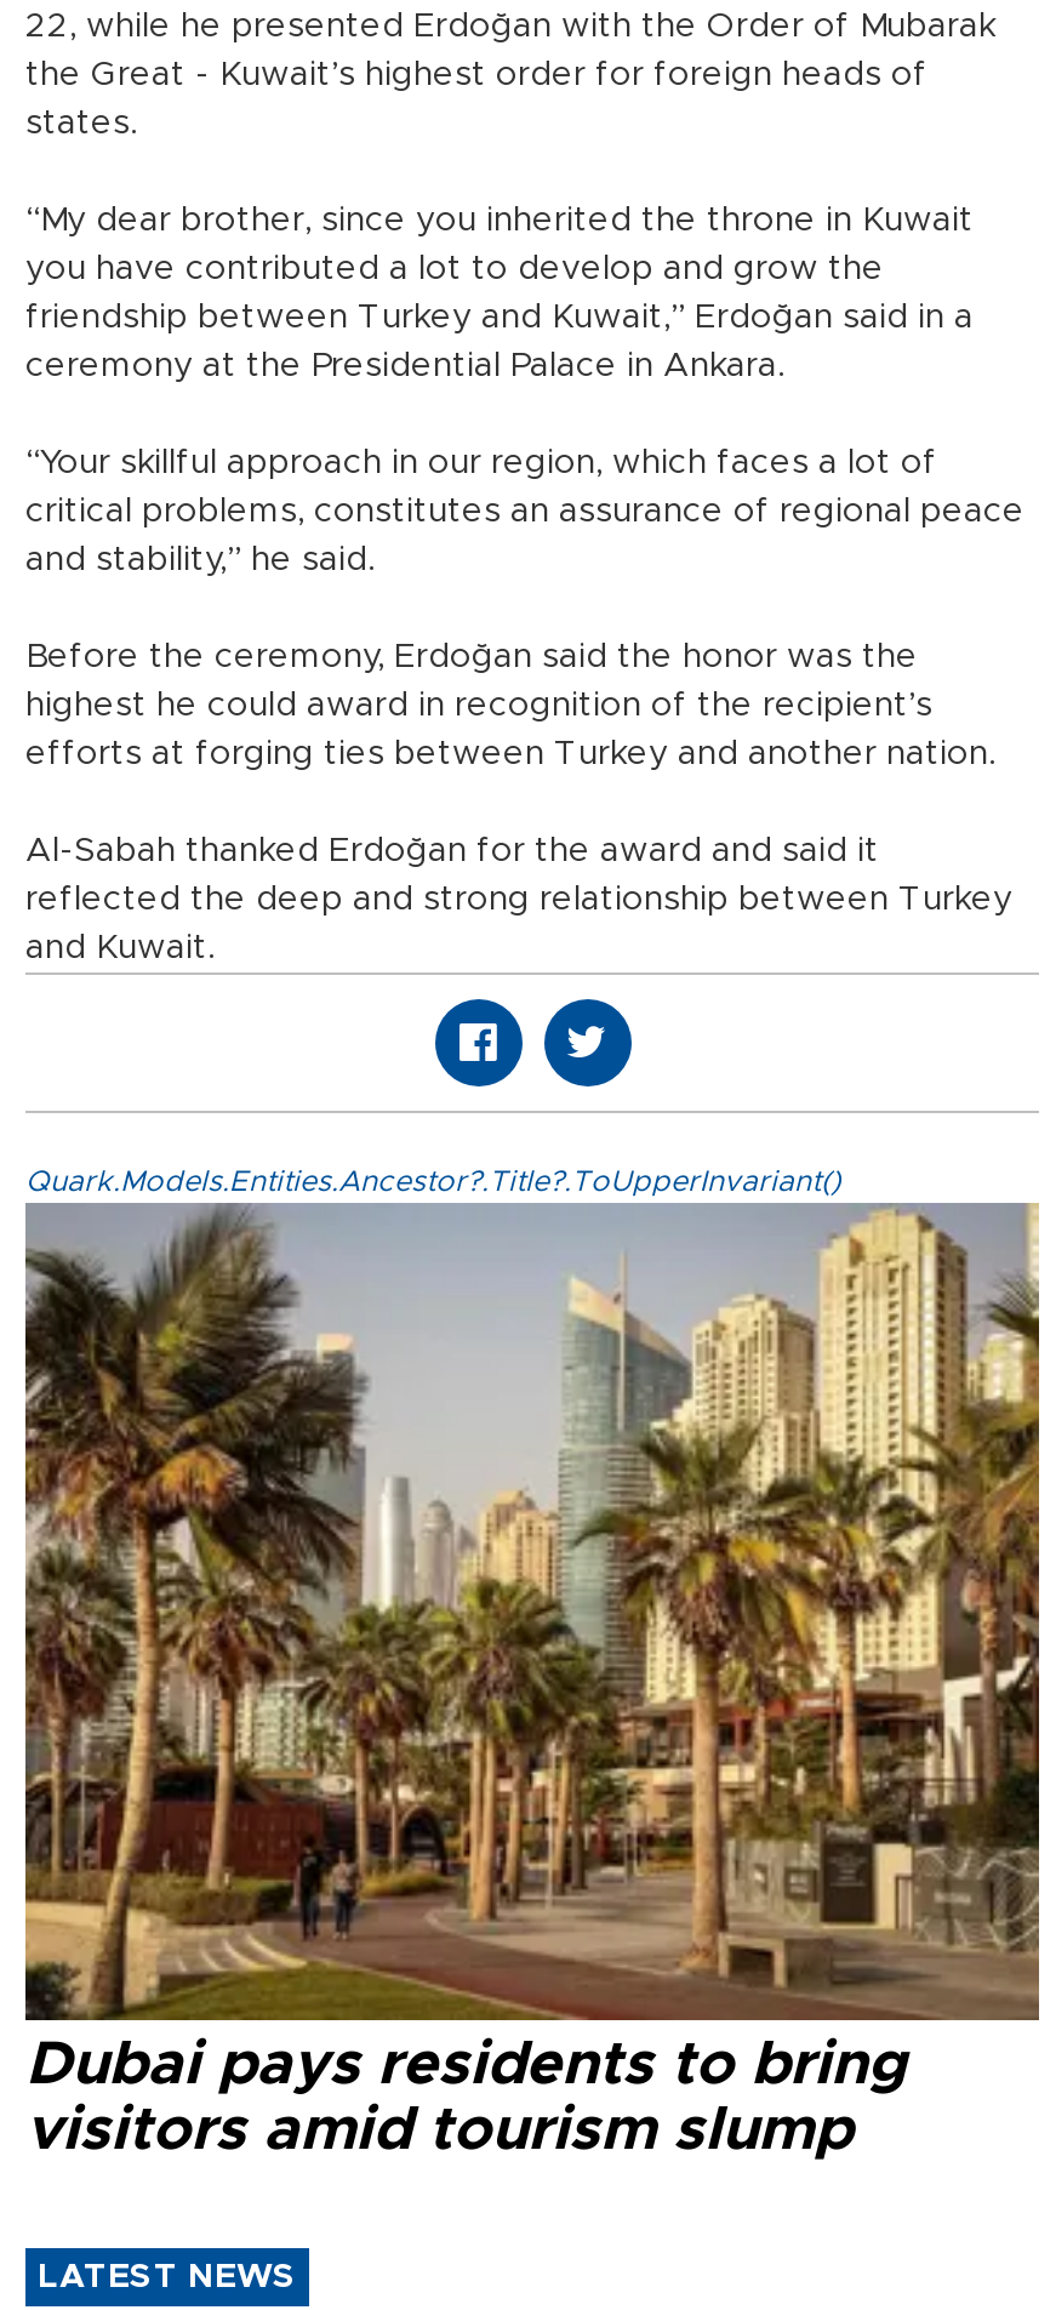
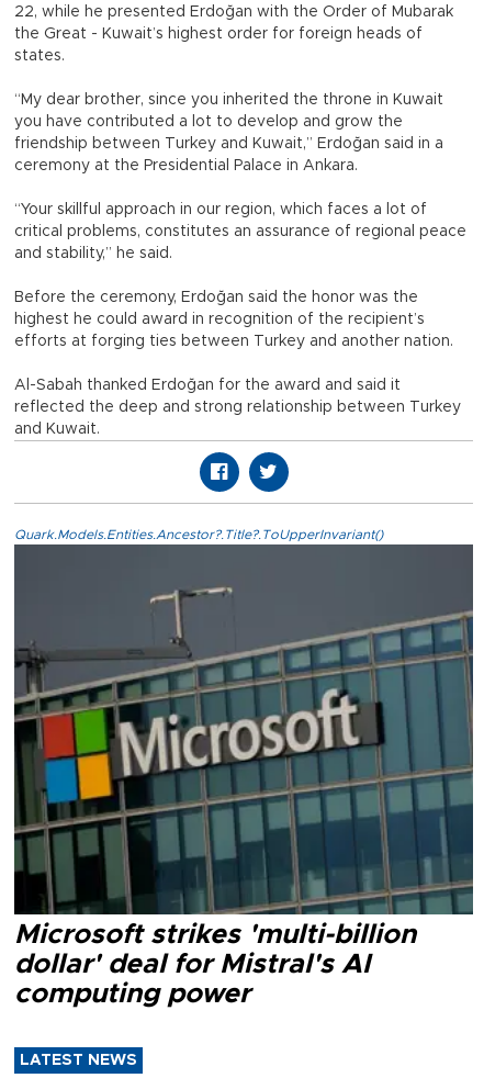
- [image]
- Dubai pays residents to bring
- visitors amid tourism slump
+ [image]
+ Microsoft strikes 'multi-billion
+ dollar' deal for Mistral's AI
+ computing power
